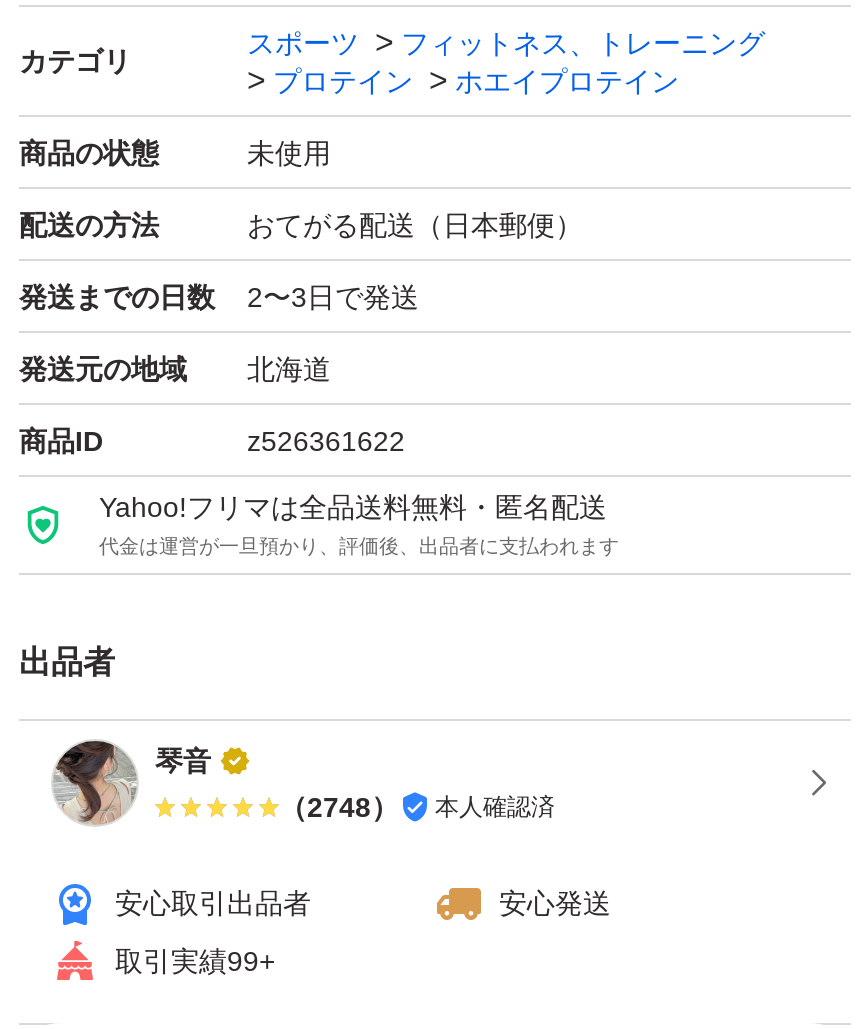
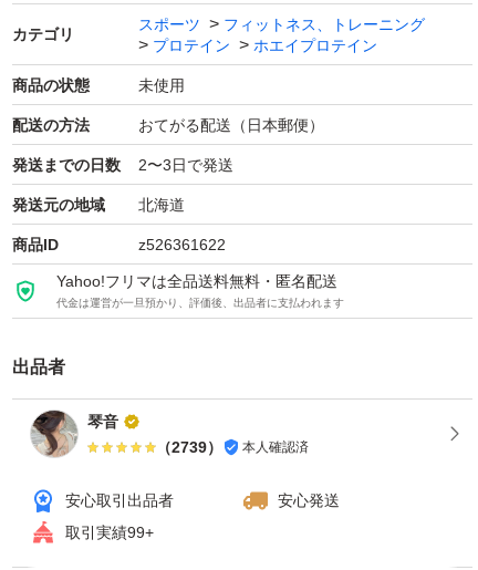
- （2748） 本人確認済
+ （2739） 本人確認済
